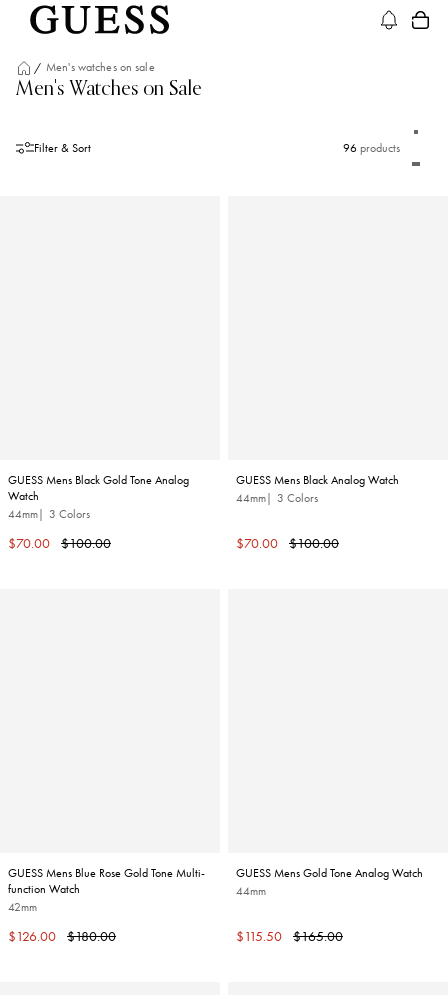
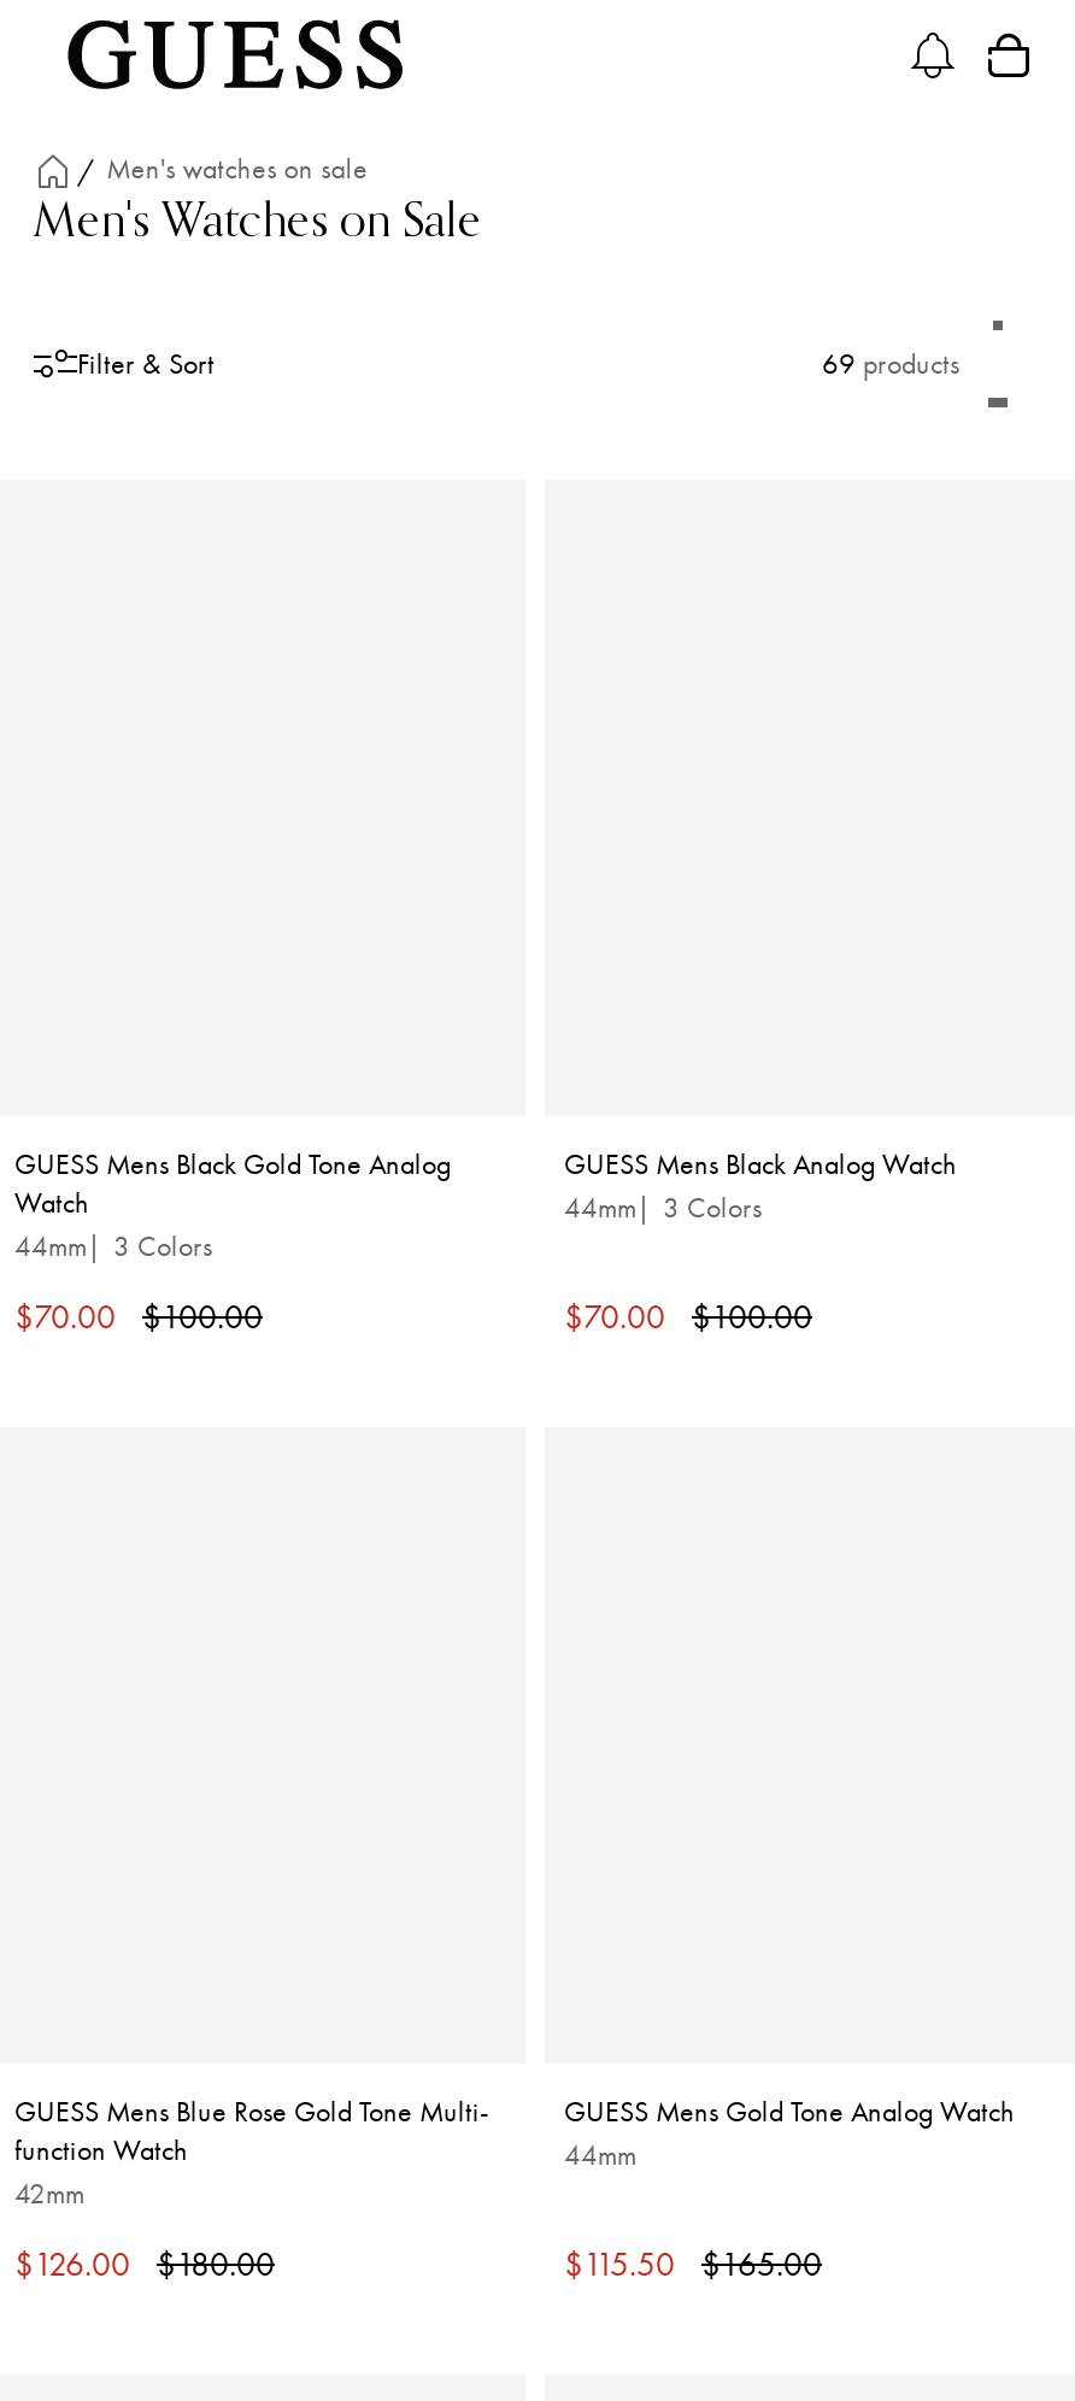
- 96 products
+ 69 products
